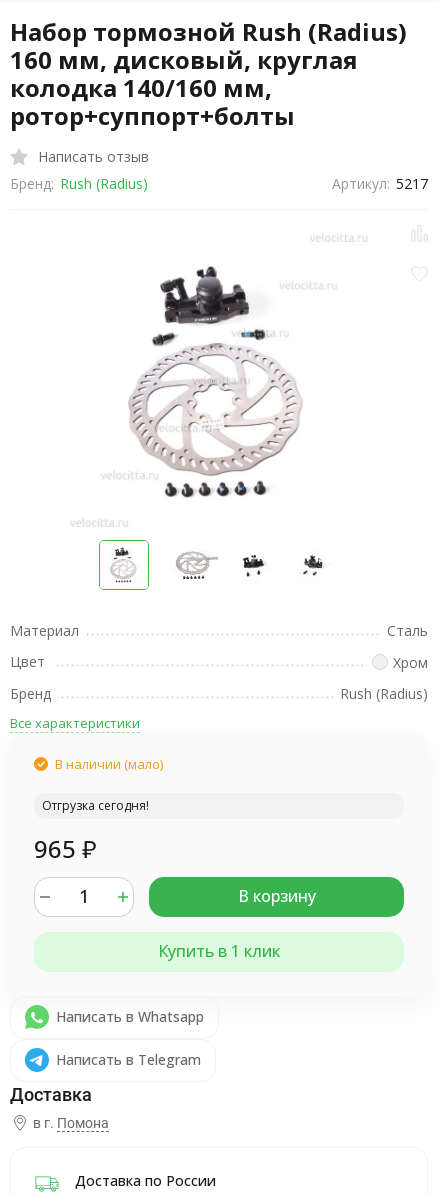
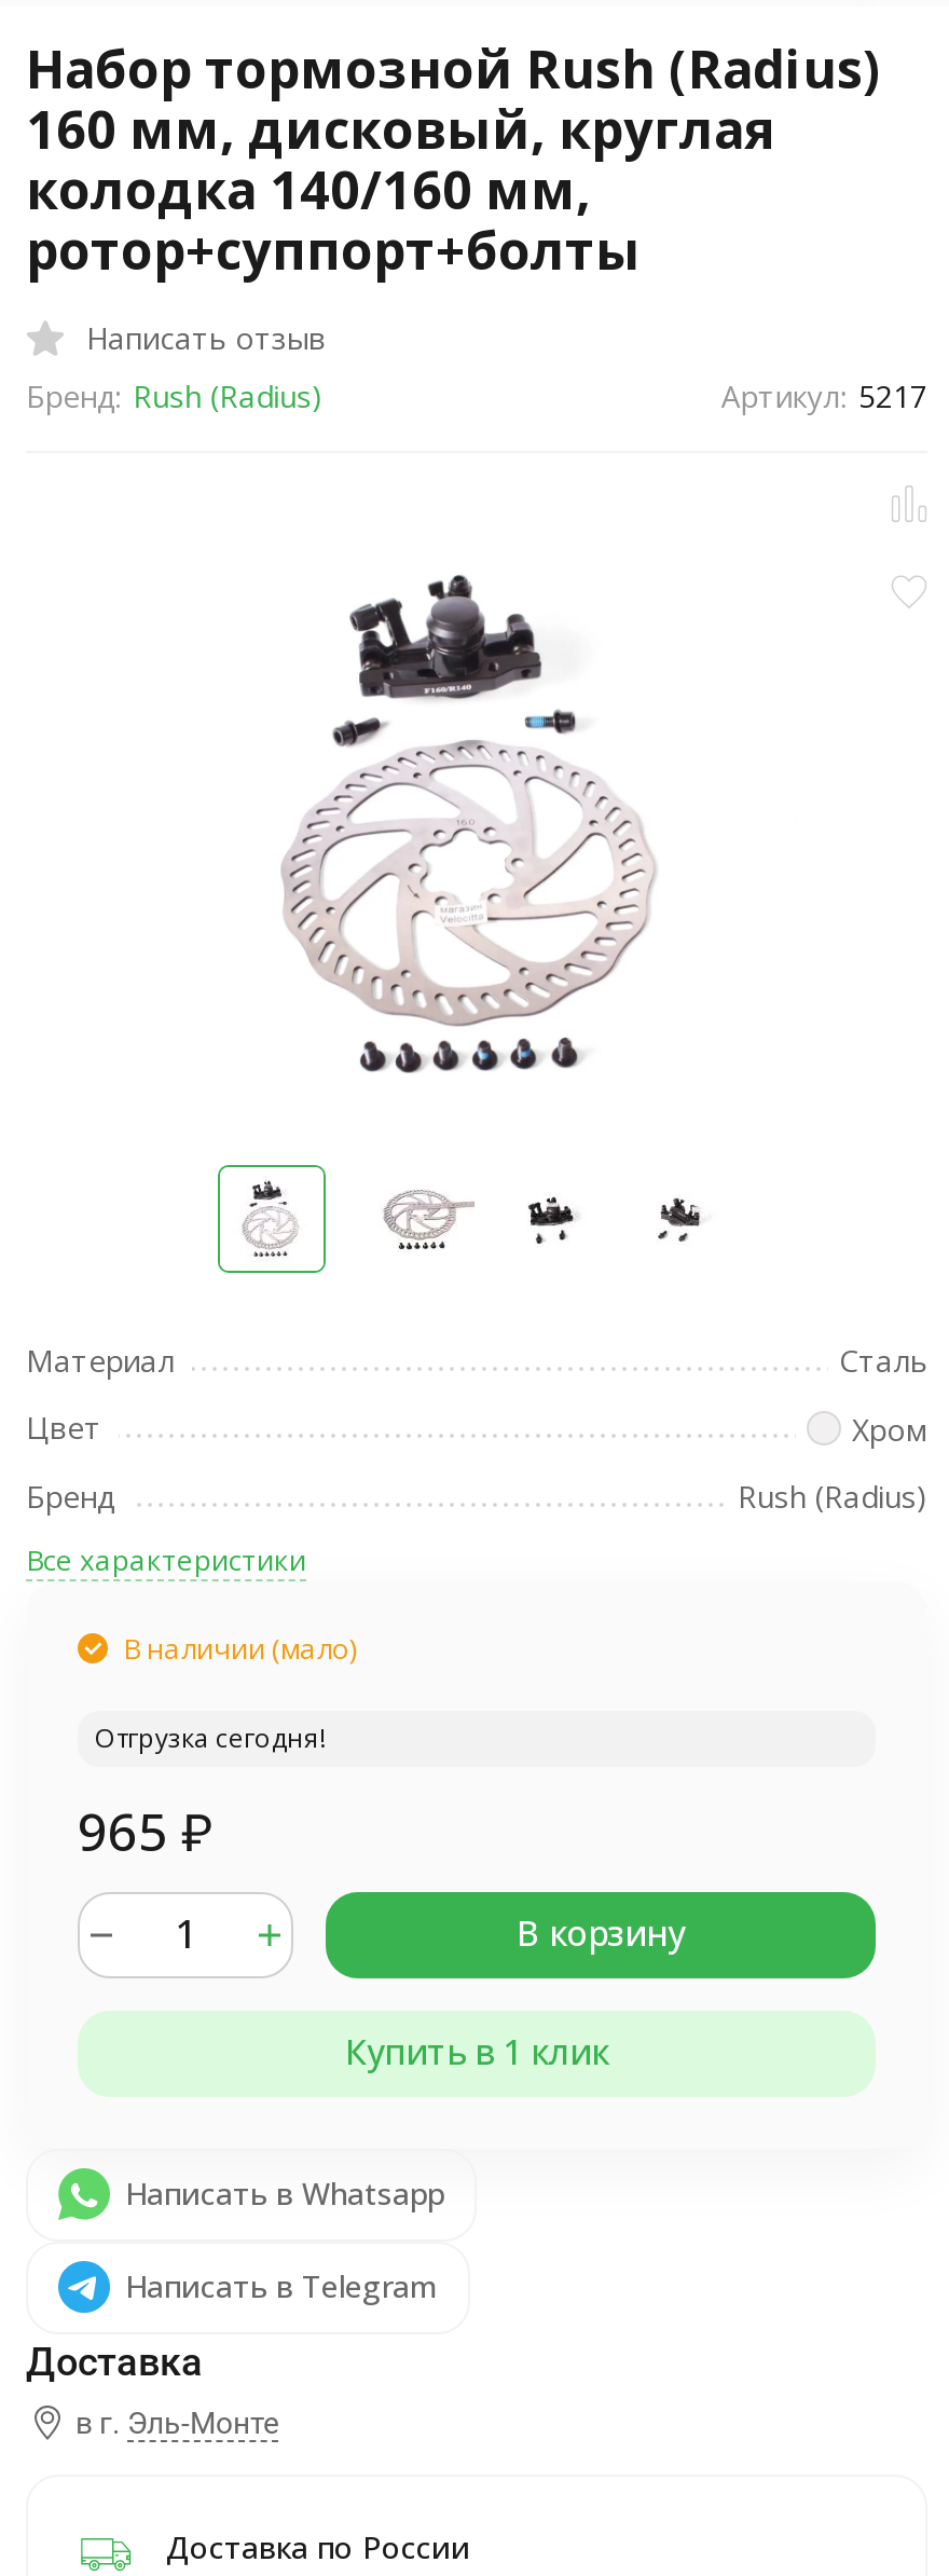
- в г. Помона
+ в г. Эль-Монте
